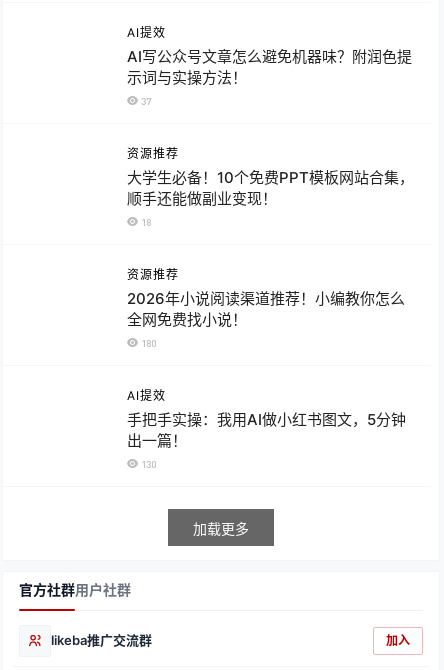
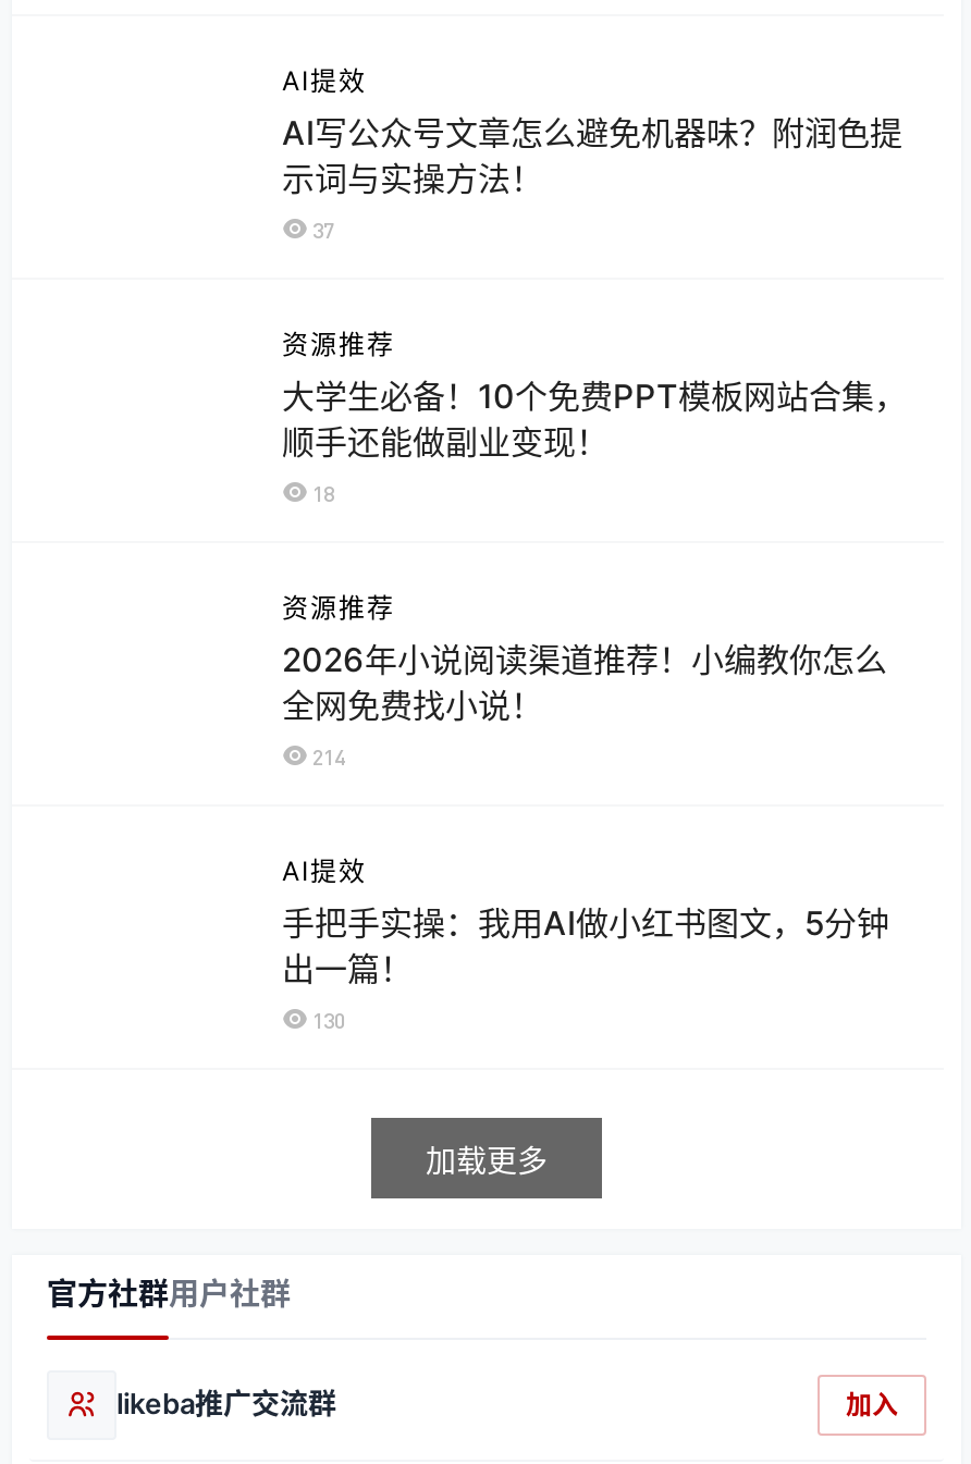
- 180
+ 214
